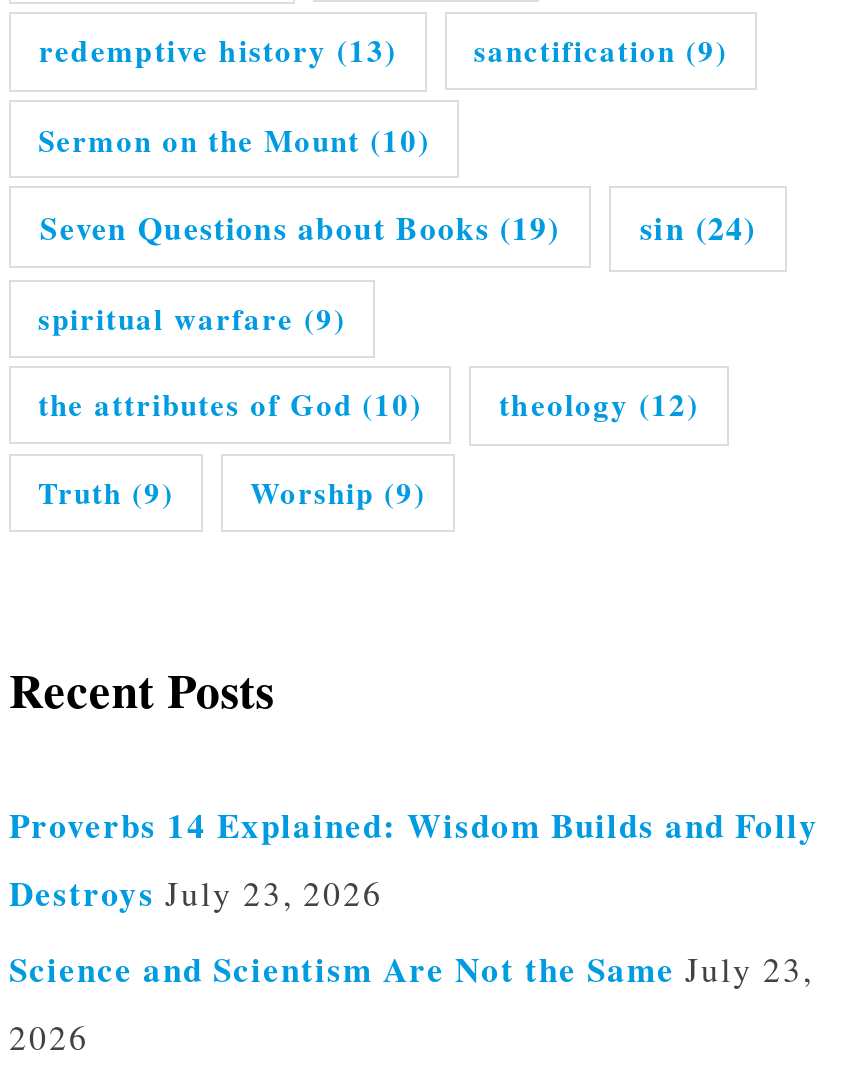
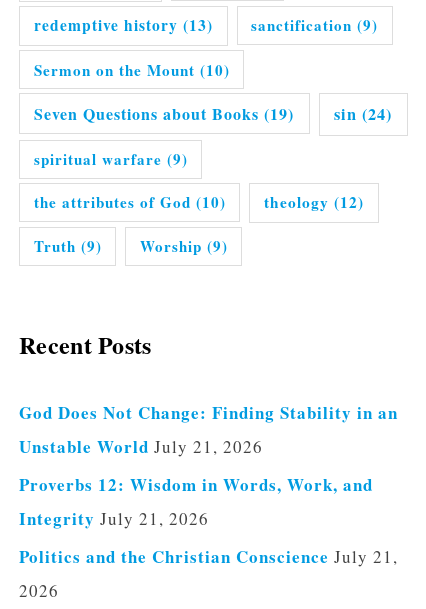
- Proverbs 14 Explained: Wisdom Builds and Folly
- Destroys July 23, 2026
- Science and Scientism Are Not the Same July 23,
+ God Does Not Change: Finding Stability in an
+ Unstable World July 21, 2026
+ Proverbs 12: Wisdom in Words, Work, and
+ Integrity July 21, 2026
+ Politics and the Christian Conscience July 21,
